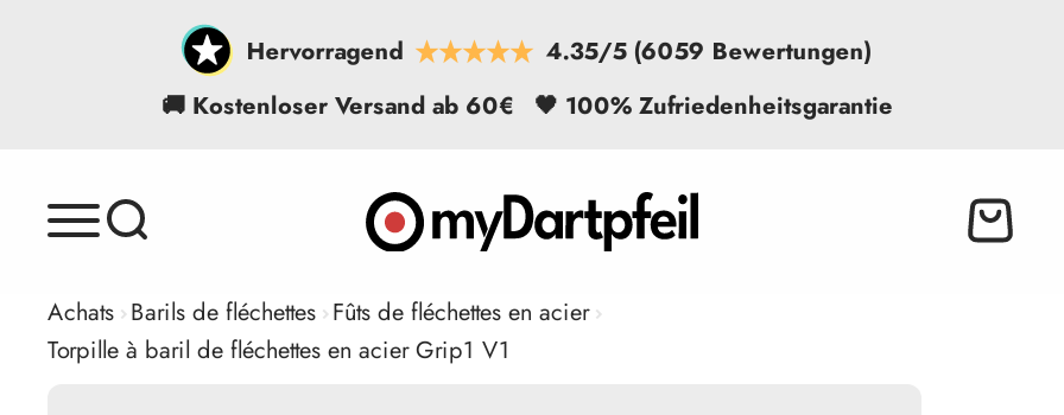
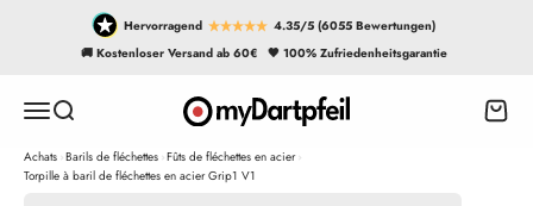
- 4.35/5 (6059 Bewertungen)
+ 4.35/5 (6055 Bewertungen)
